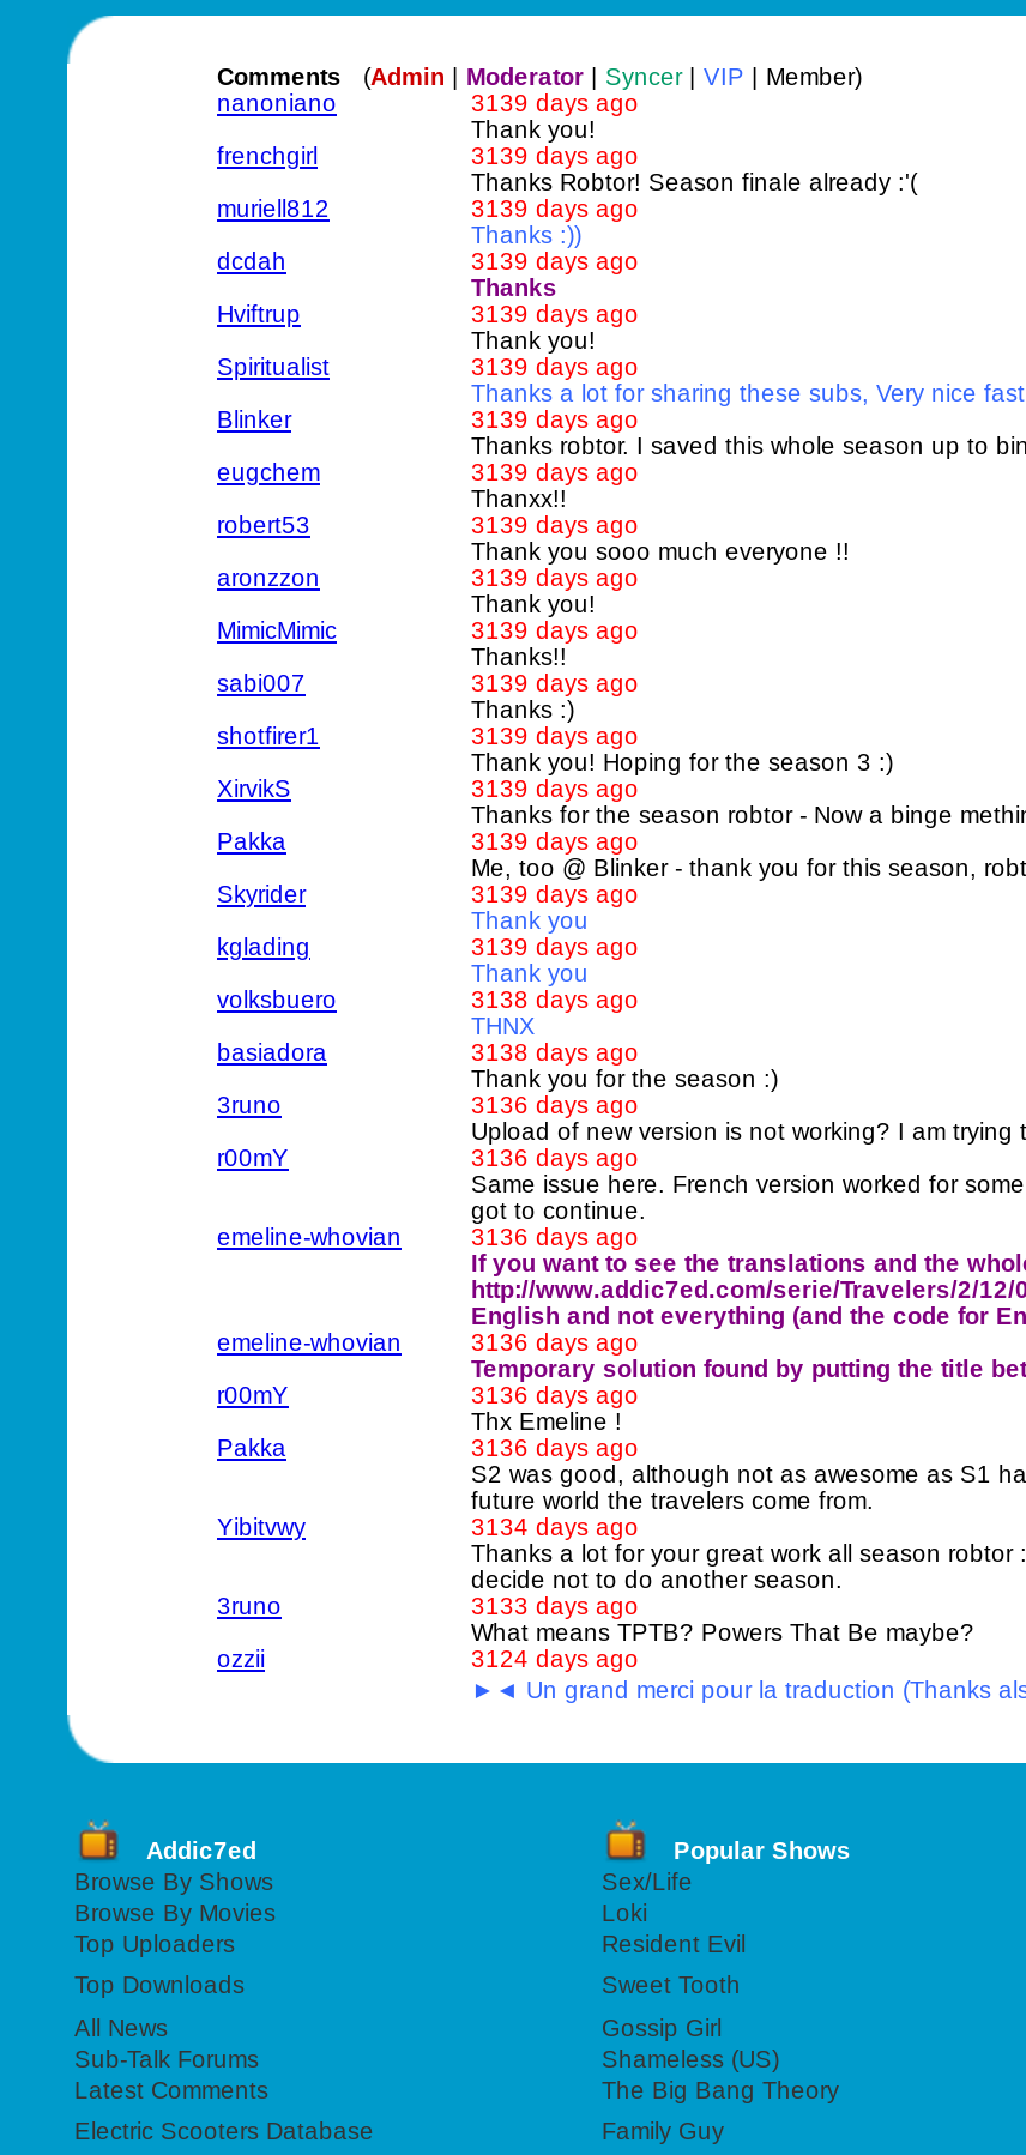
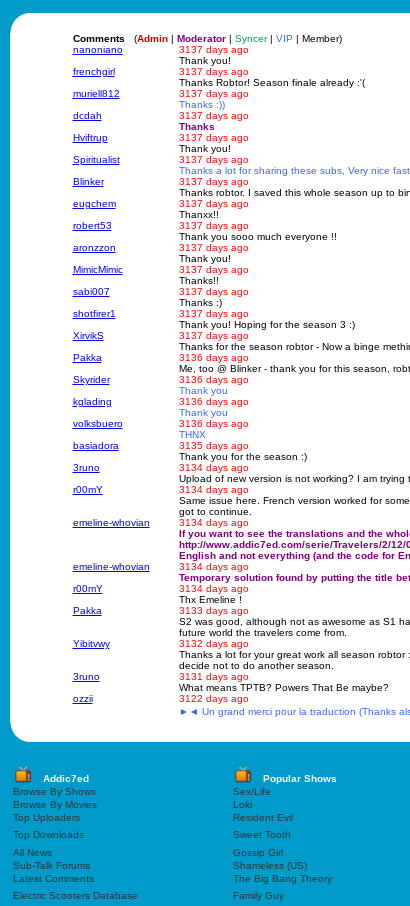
- 3139 days ago
+ 3137 days ago

- 3139 days ago
+ 3137 days ago

- 3139 days ago
+ 3137 days ago

- 3139 days ago
+ 3137 days ago

- 3139 days ago
+ 3137 days ago

- 3139 days ago
+ 3137 days ago

- 3139 days ago
+ 3137 days ago

- 3139 days ago
+ 3137 days ago

- 3139 days ago
+ 3137 days ago

- 3139 days ago
+ 3137 days ago

- 3139 days ago
+ 3137 days ago

- 3139 days ago
+ 3137 days ago

- 3139 days ago
+ 3137 days ago

- 3139 days ago
+ 3137 days ago

- 3139 days ago
+ 3136 days ago

- 3139 days ago
+ 3136 days ago

- 3139 days ago
+ 3136 days ago

- 3138 days ago
+ 3136 days ago

- 3138 days ago
+ 3135 days ago

- 3136 days ago
+ 3134 days ago

- 3136 days ago
+ 3134 days ago

- 3136 days ago
+ 3134 days ago

- 3136 days ago
+ 3134 days ago

- 3136 days ago
+ 3134 days ago

- 3136 days ago
+ 3133 days ago

- 3134 days ago
+ 3132 days ago

- 3133 days ago
+ 3131 days ago

- 3124 days ago
+ 3122 days ago
